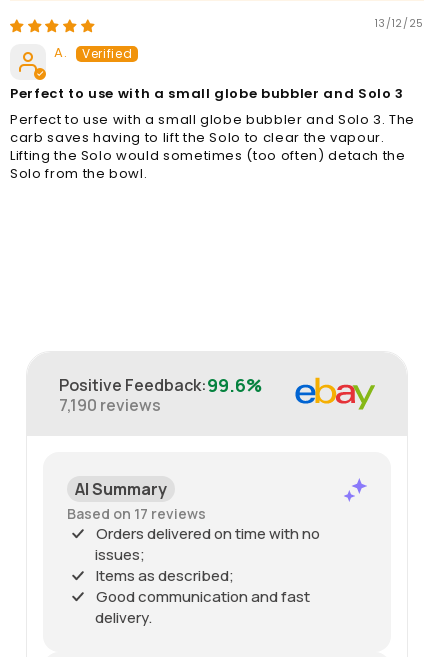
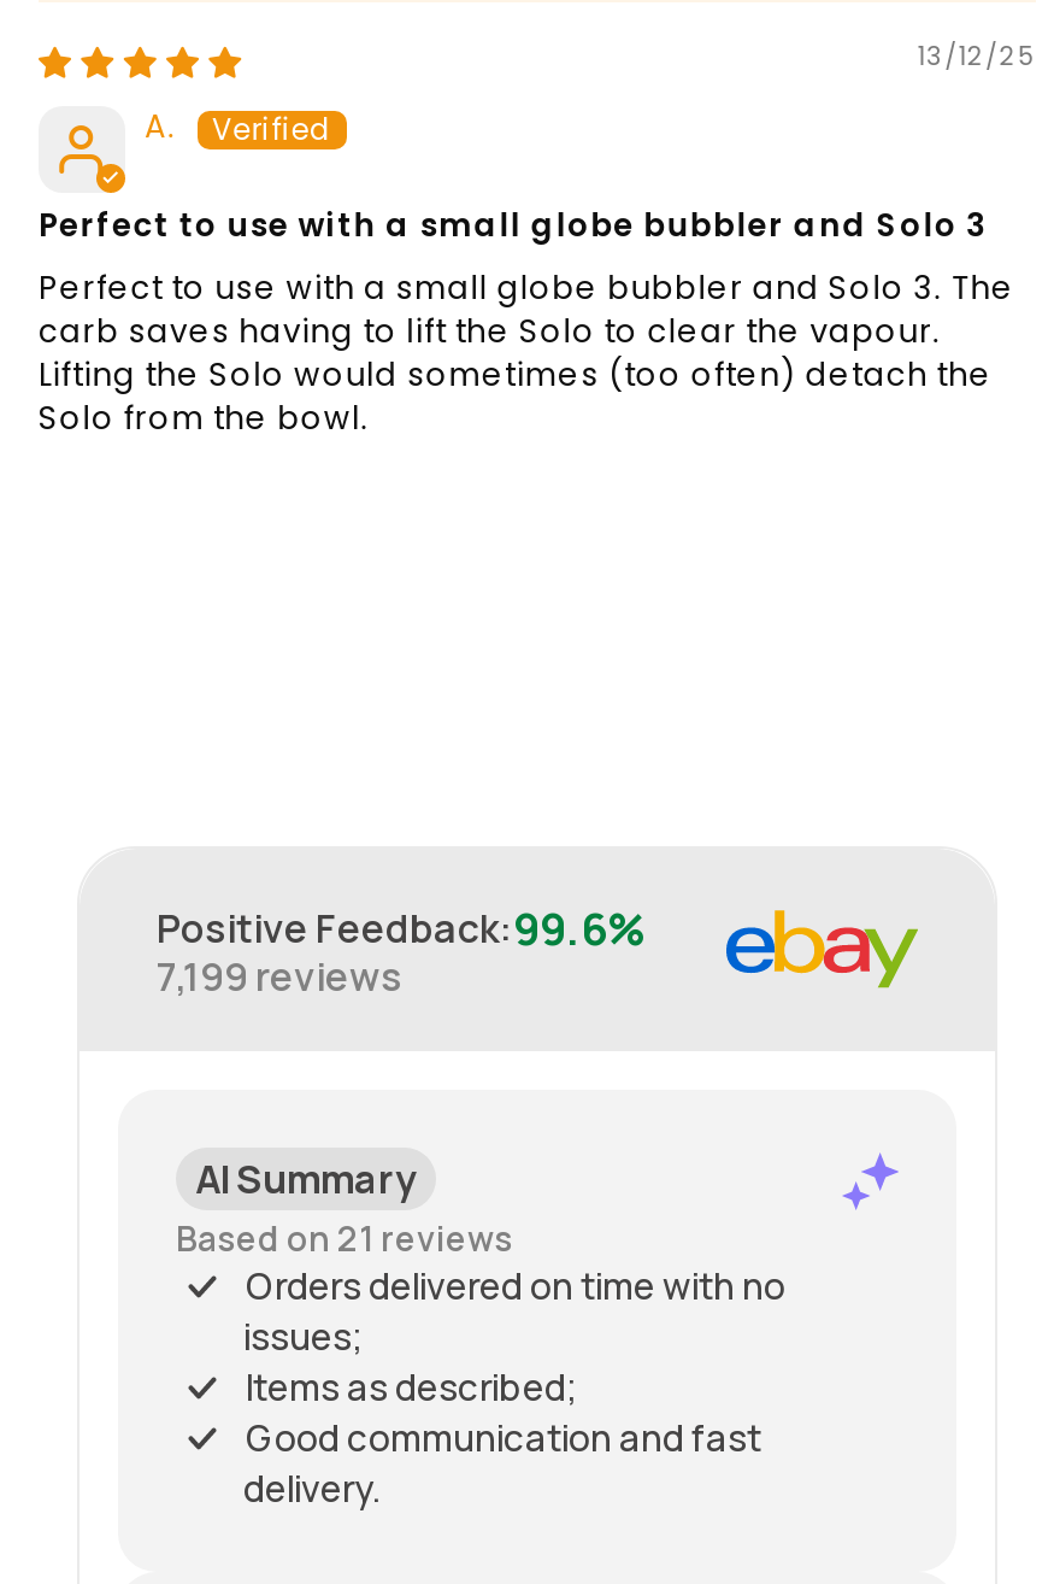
- 7,190 reviews
+ 7,199 reviews

- Based on 17 reviews
+ Based on 21 reviews
